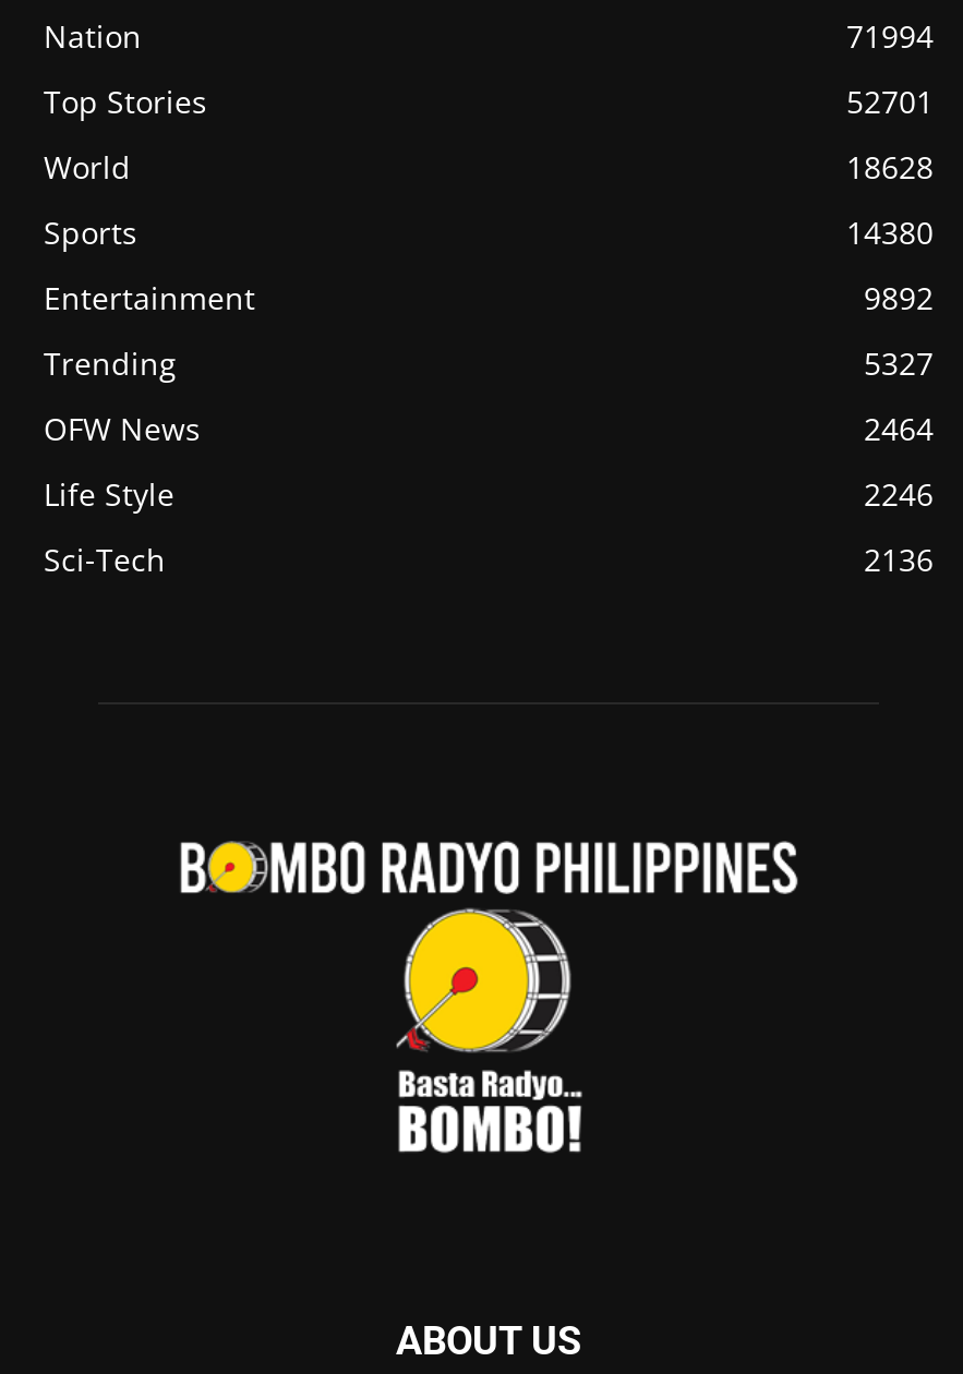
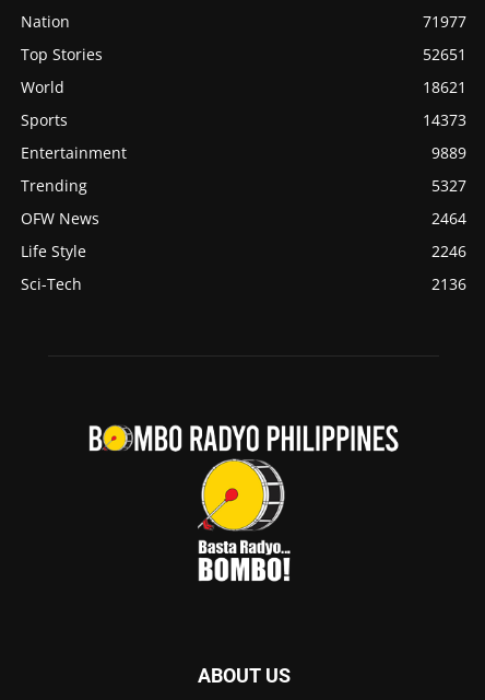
- 71994
+ 71977

- 52701
+ 52651

- 18628
+ 18621

- 14380
+ 14373

- 9892
+ 9889
